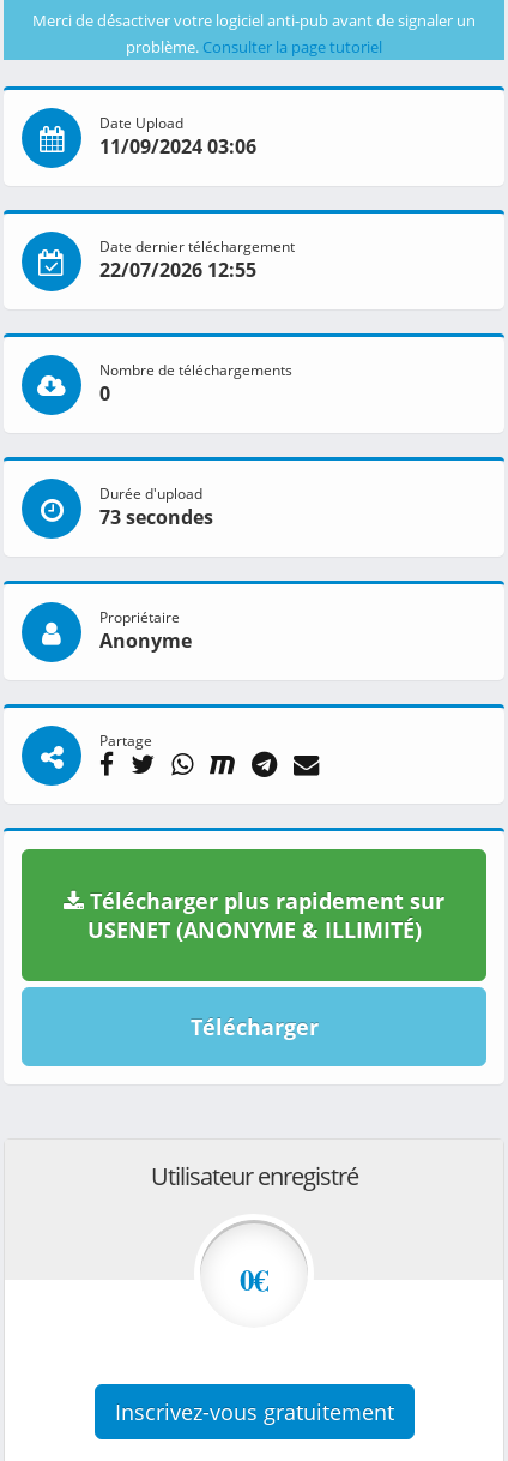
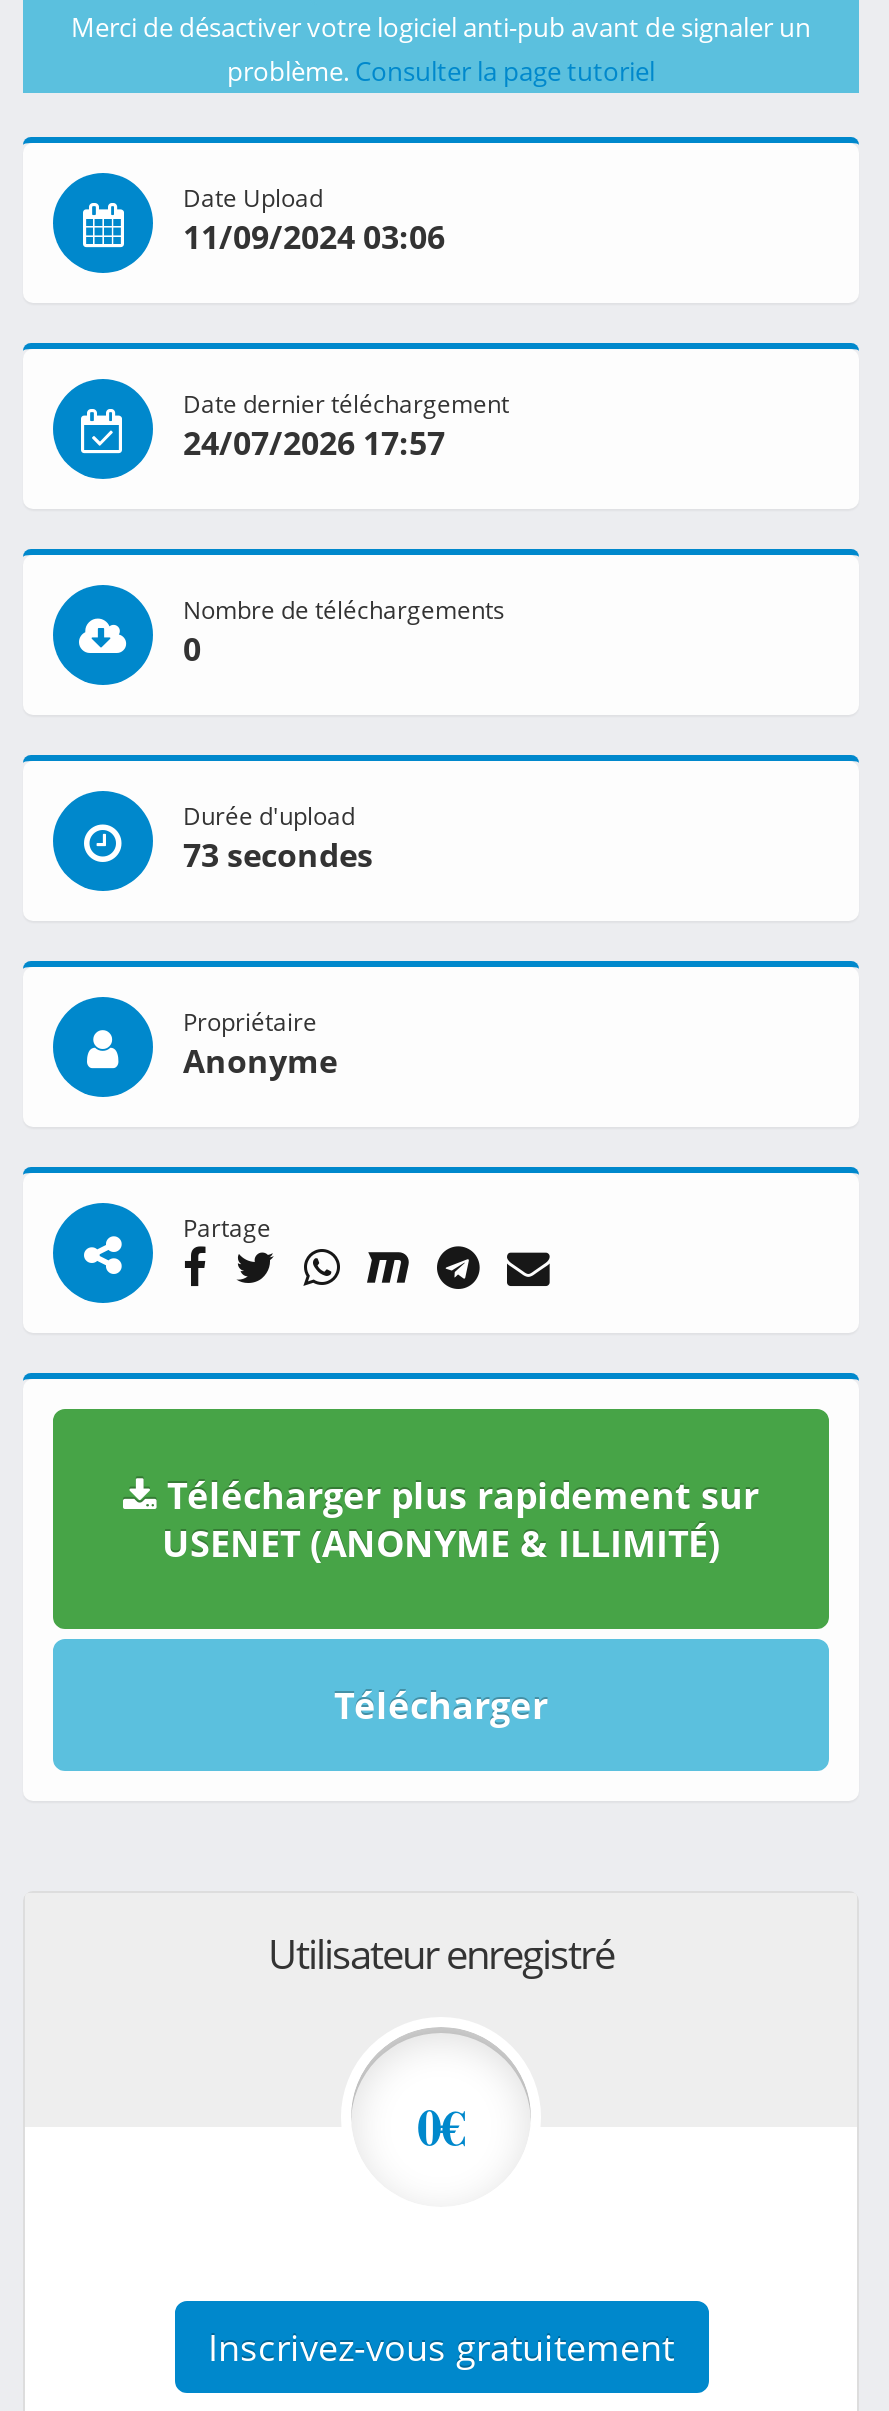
- 22/07/2026 12:55
+ 24/07/2026 17:57
